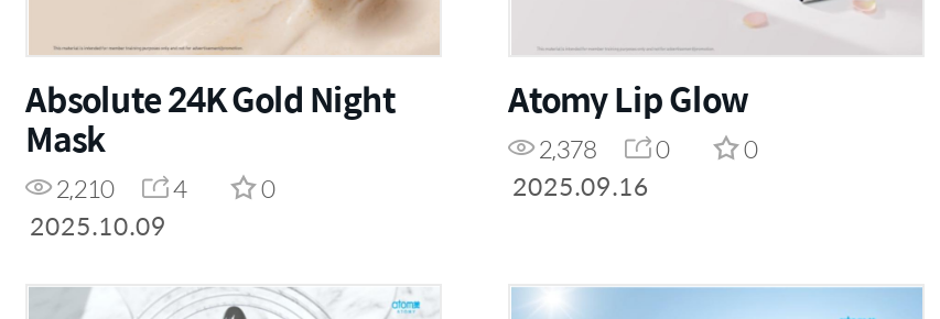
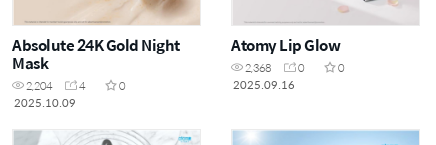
- 2,378 0
+ 2,368 0

- 2,210 4 0
+ 2,204 4 0
